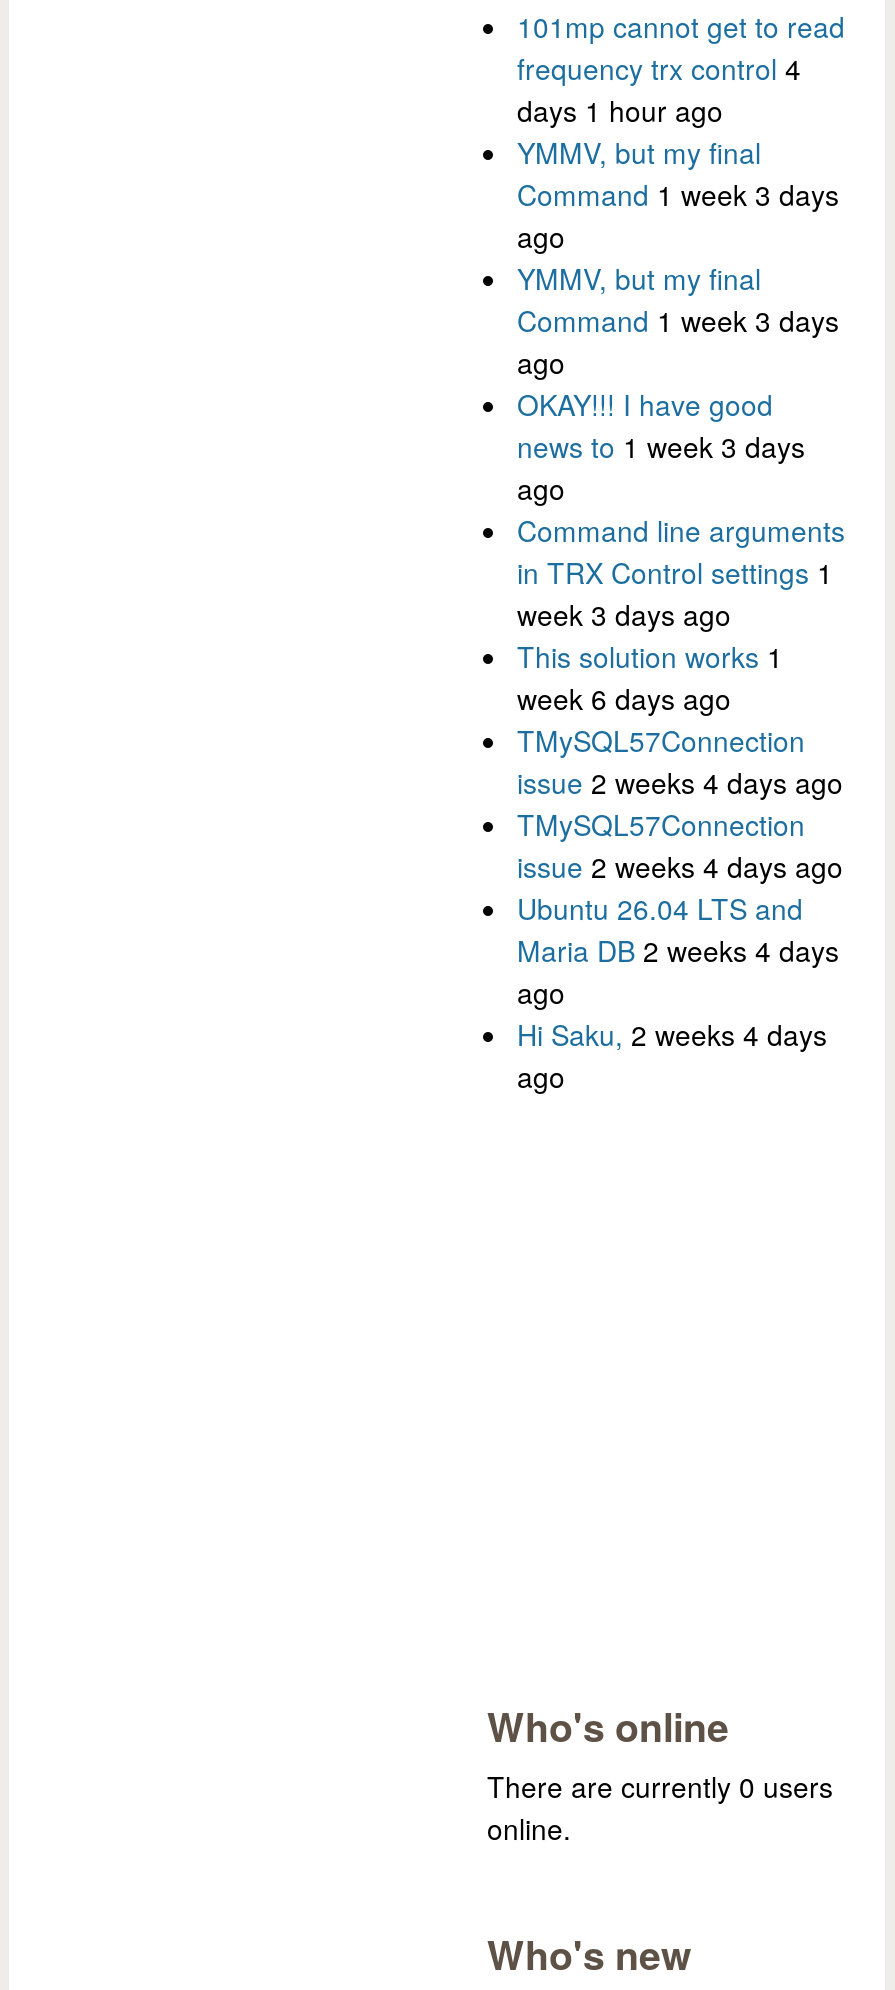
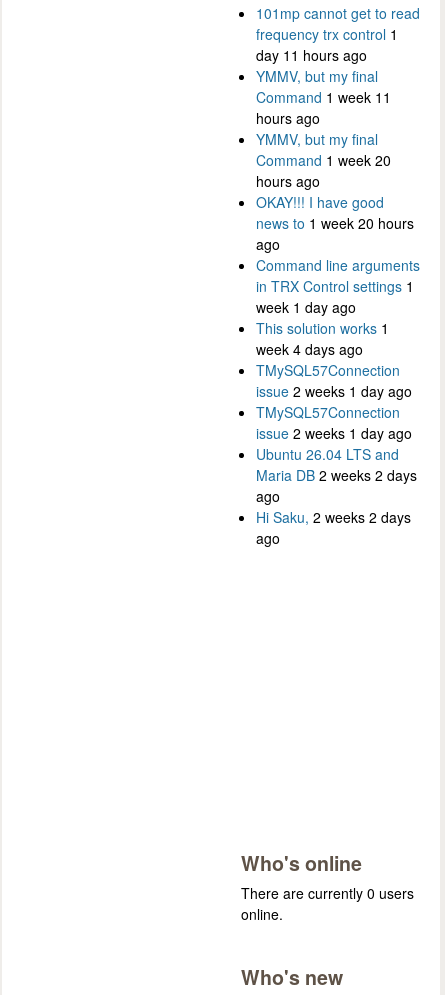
- frequency trx control 4
+ frequency trx control 1

- days 1 hour ago
+ day 11 hours ago

- Command 1 week 3 days
- ago
+ Command 1 week 11
+ hours ago

- Command 1 week 3 days
- ago
+ Command 1 week 20
+ hours ago

- news to 1 week 3 days
+ news to 1 week 20 hours

- week 3 days ago
+ week 1 day ago

- week 6 days ago
+ week 4 days ago

- issue 2 weeks 4 days ago
+ issue 2 weeks 1 day ago

- issue 2 weeks 4 days ago
+ issue 2 weeks 1 day ago

- Maria DB 2 weeks 4 days
+ Maria DB 2 weeks 2 days

- Hi Saku, 2 weeks 4 days
+ Hi Saku, 2 weeks 2 days
